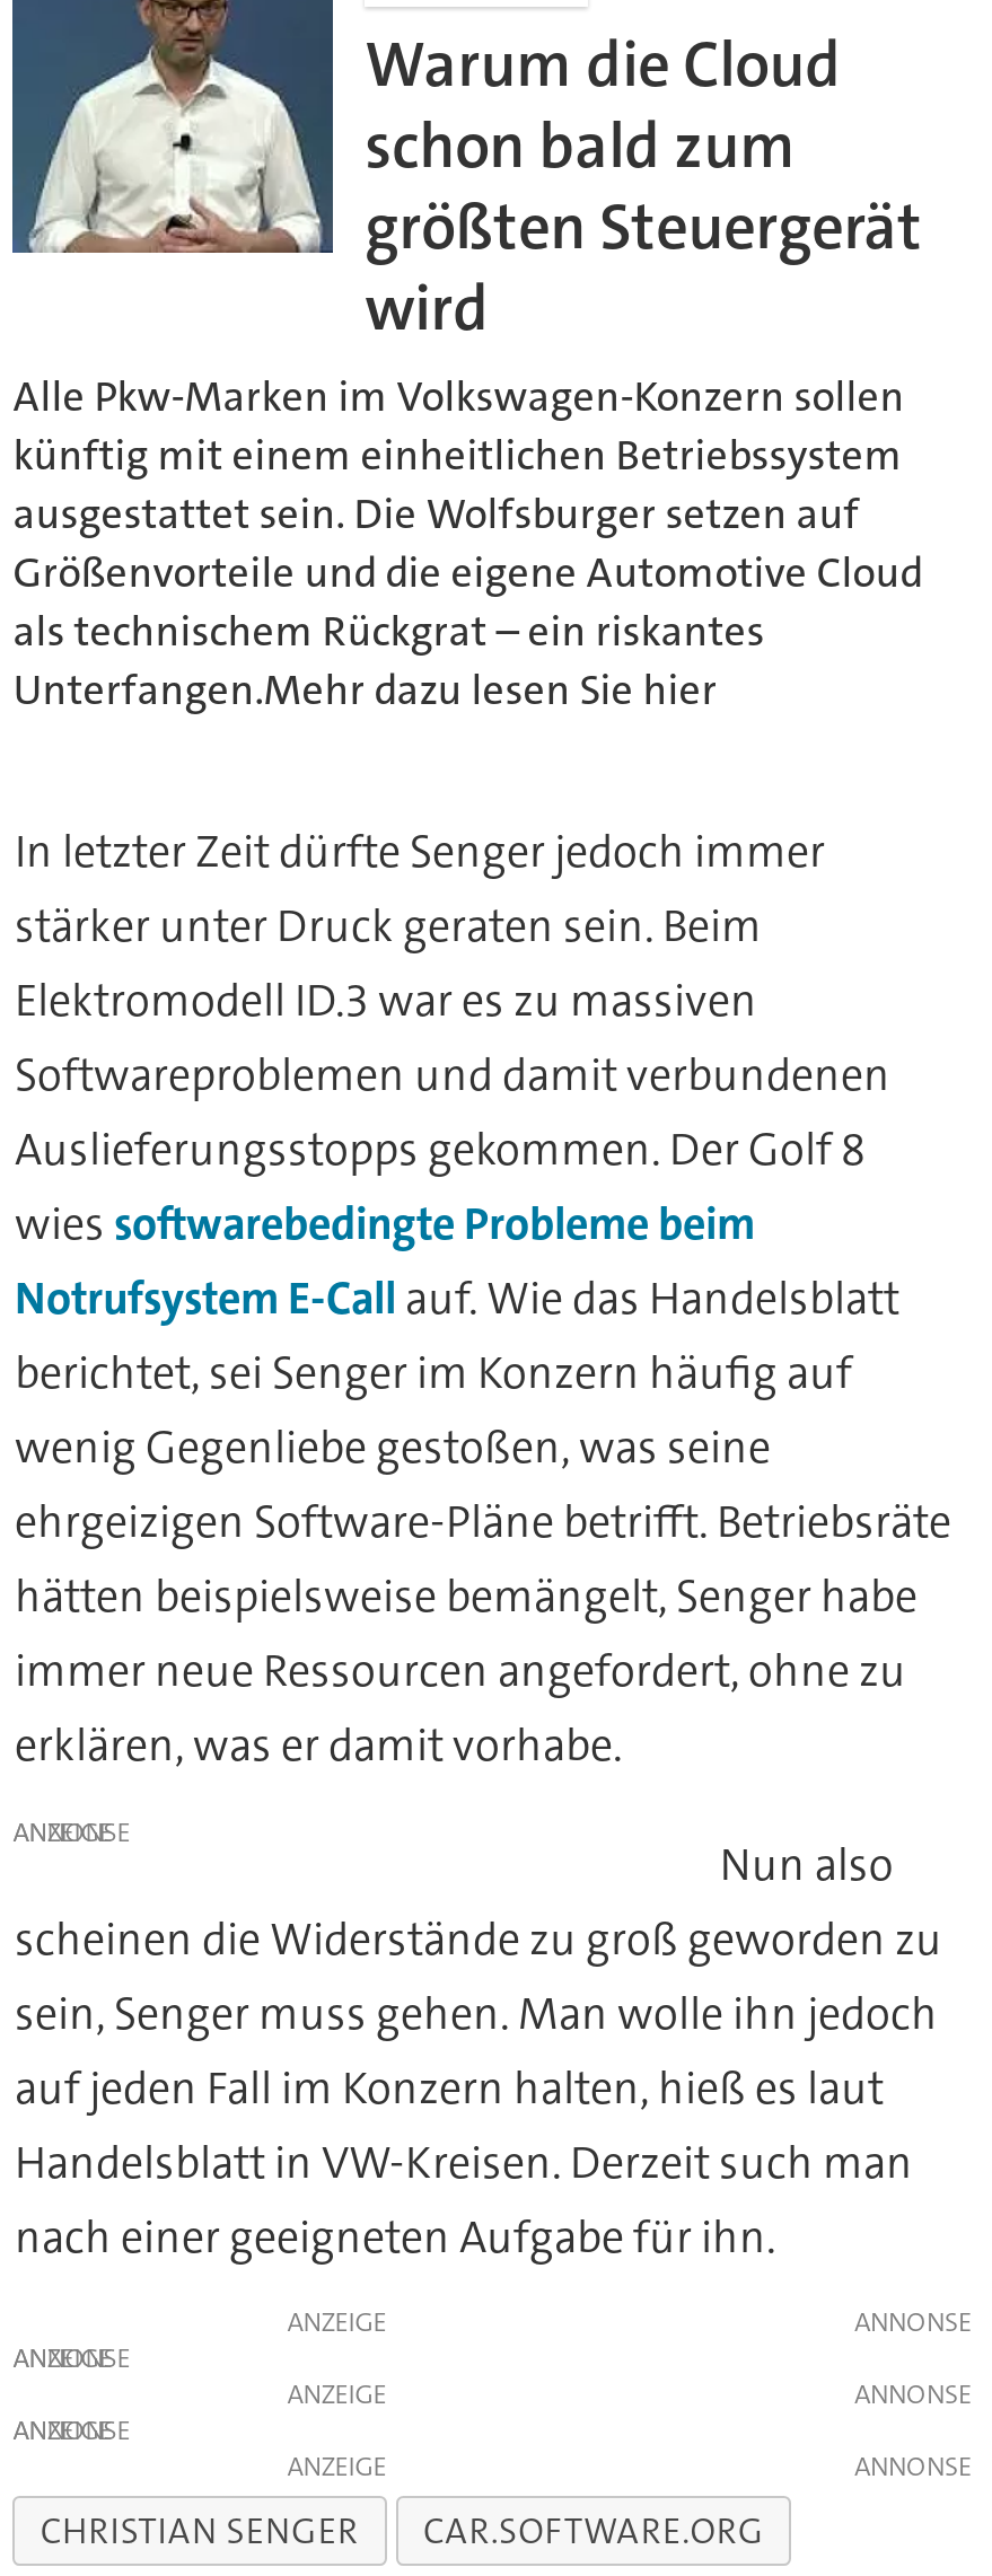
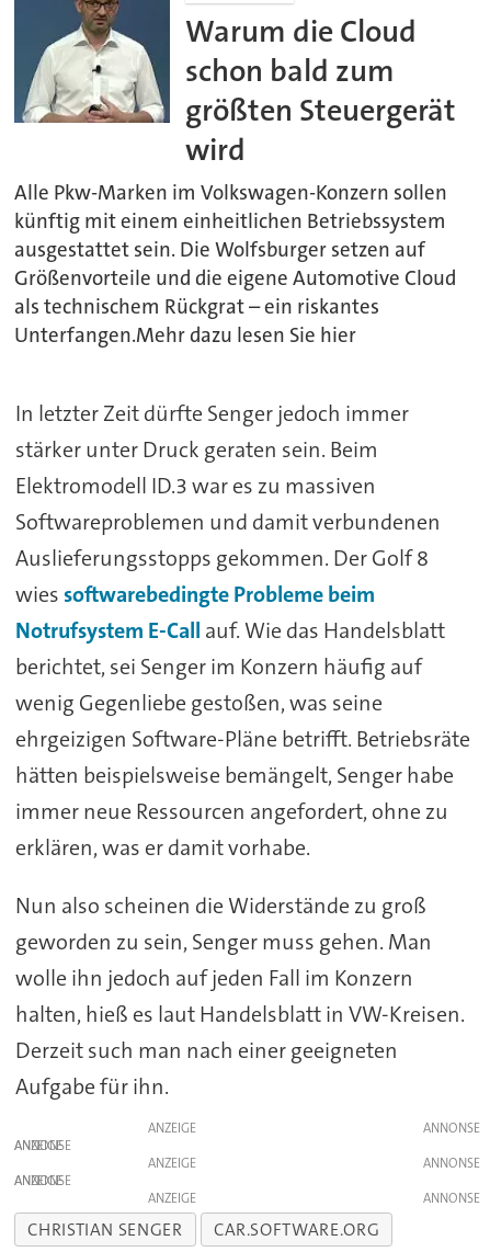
- ANZEIGE
- Nun also
- scheinen die Widerstände zu groß geworden zu
- sein, Senger muss gehen. Man wolle ihn jedoch
- auf jeden Fall im Konzern halten, hieß es laut
- Handelsblatt in VW-Kreisen. Derzeit such man
- nach einer geeigneten Aufgabe für ihn.
+ Nun also scheinen die Widerstände zu groß
+ geworden zu sein, Senger muss gehen. Man
+ wolle ihn jedoch auf jeden Fall im Konzern
+ halten, hieß es laut Handelsblatt in VW-Kreisen.
+ Derzeit such man nach einer geeigneten
+ Aufgabe für ihn.
